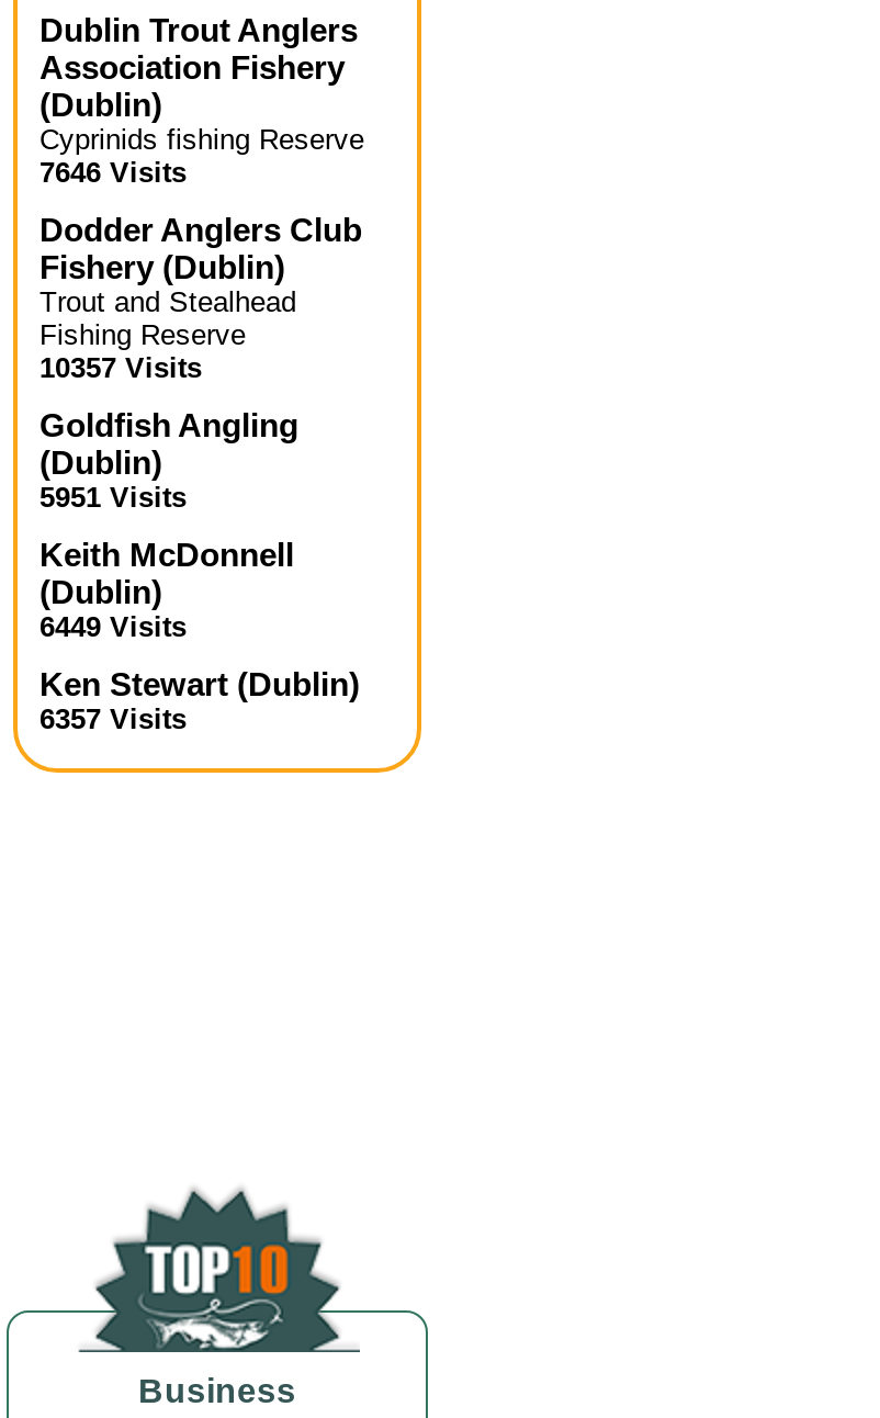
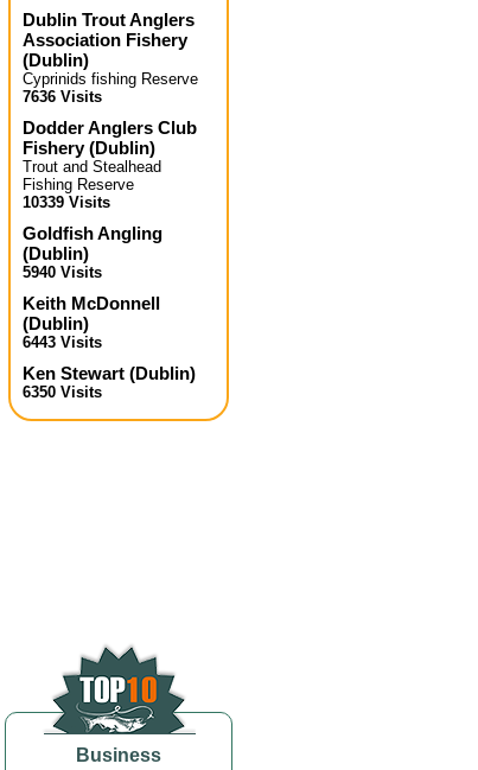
- 7646 Visits
+ 7636 Visits

- 10357 Visits
+ 10339 Visits

- 5951 Visits
+ 5940 Visits

- 6449 Visits
+ 6443 Visits

- 6357 Visits
+ 6350 Visits
